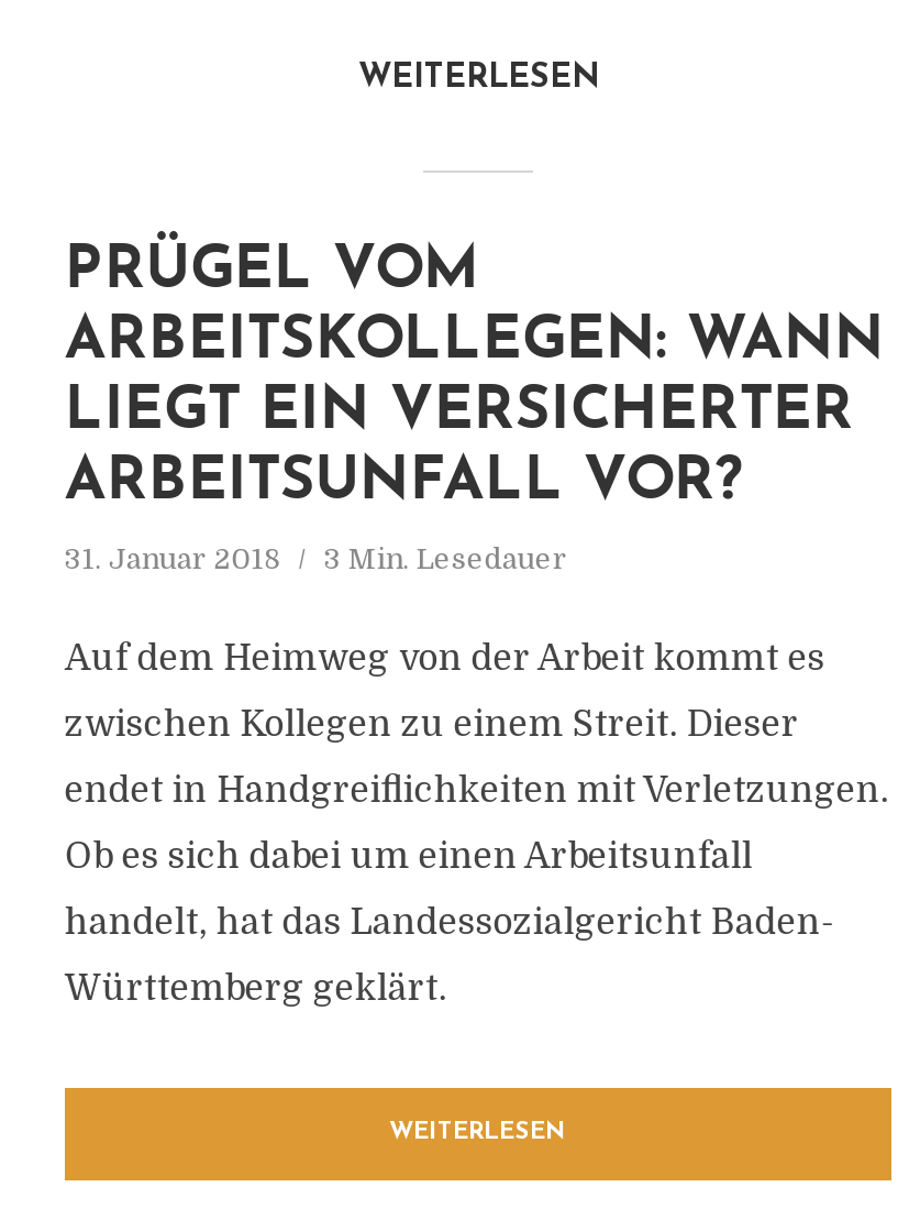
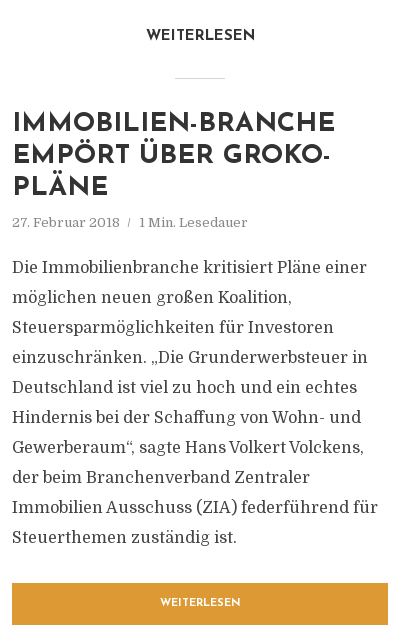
- PRÜGEL VOM
- ARBEITSKOLLEGEN: WANN
- LIEGT EIN VERSICHERTER
- ARBEITSUNFALL VOR?
- 31. Januar 2018
- 3 Min. Lesedauer
- Auf dem Heimweg von der Arbeit kommt es
- zwischen Kollegen zu einem Streit. Dieser
- endet in Handgreiflichkeiten mit Verletzungen.
- Ob es sich dabei um einen Arbeitsunfall
- handelt, hat das Landessozialgericht Baden-
- Württemberg geklärt.
+ IMMOBILIEN-BRANCHE
+ EMPÖRT ÜBER GROKO-
+ PLÄNE
+ 27. Februar 2018
+ 1 Min. Lesedauer
+ Die Immobilienbranche kritisiert Pläne einer
+ möglichen neuen großen Koalition,
+ Steuersparmöglichkeiten für Investoren
+ einzuschränken. „Die Grunderwerbsteuer in
+ Deutschland ist viel zu hoch und ein echtes
+ Hindernis bei der Schaffung von Wohn- und
+ Gewerberaum“, sagte Hans Volkert Volckens,
+ der beim Branchenverband Zentraler
+ Immobilien Ausschuss (ZIA) federführend für
+ Steuerthemen zuständig ist.
